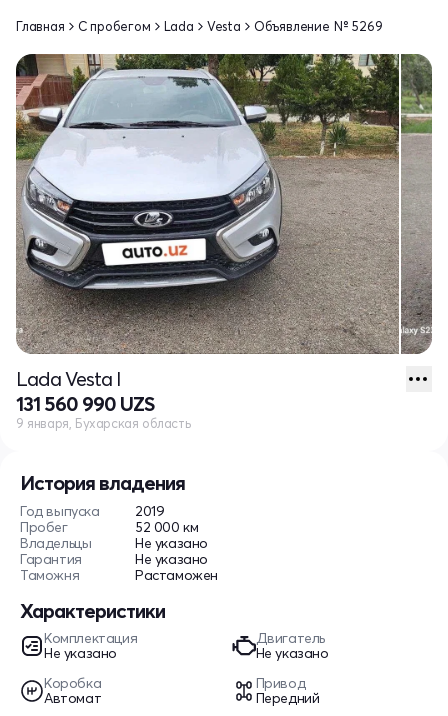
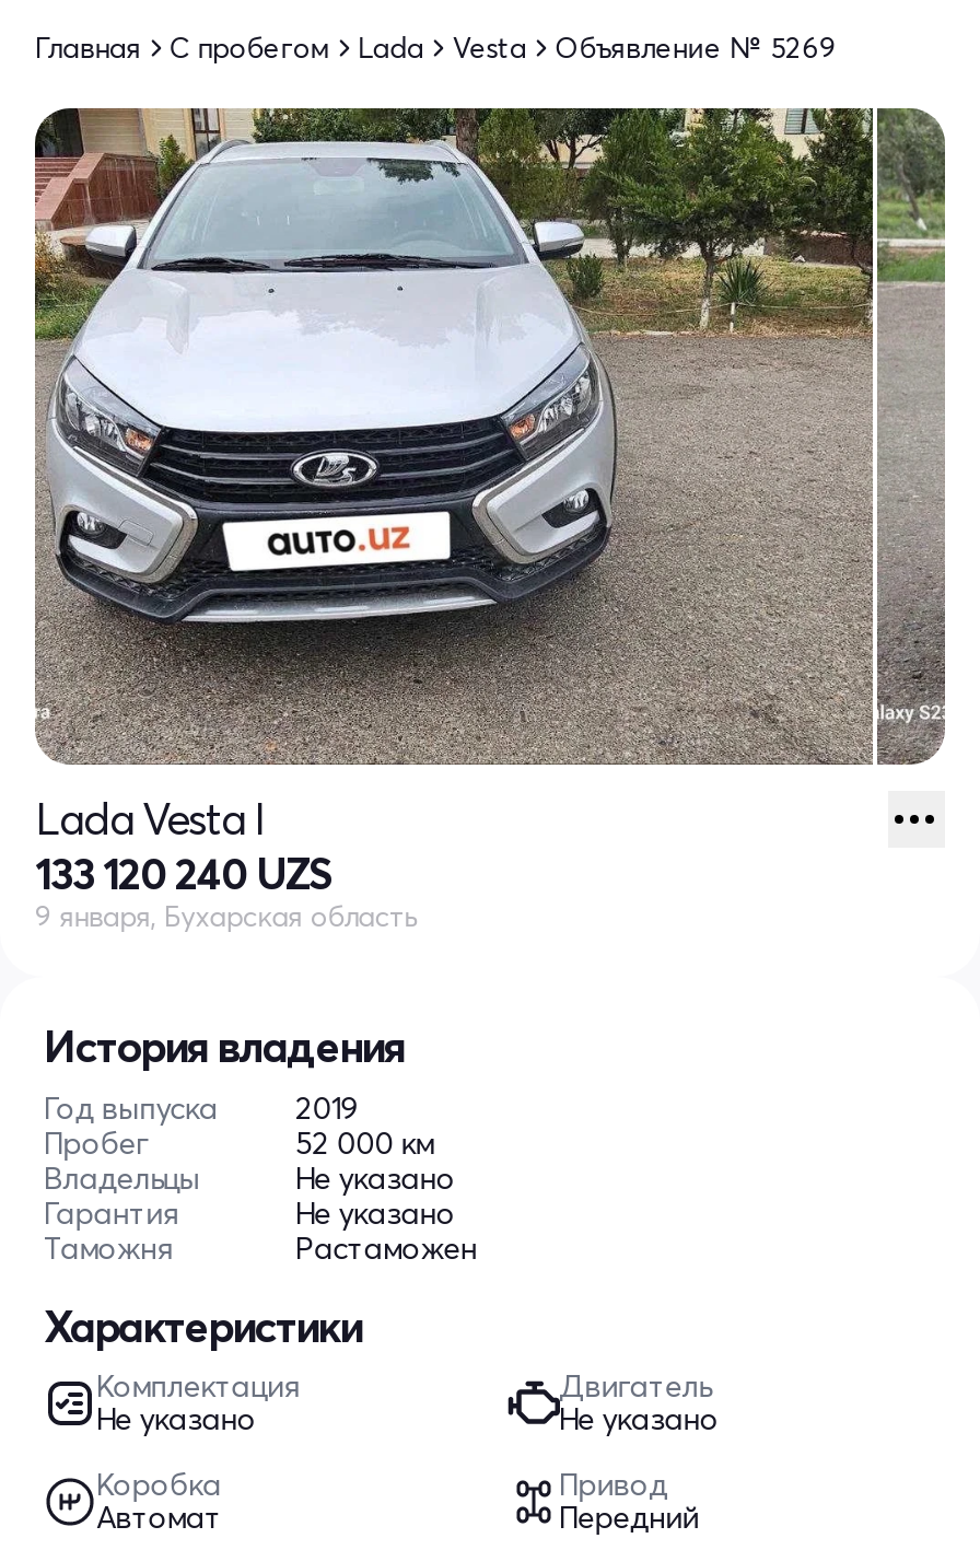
- 131 560 990 UZS
+ 133 120 240 UZS
